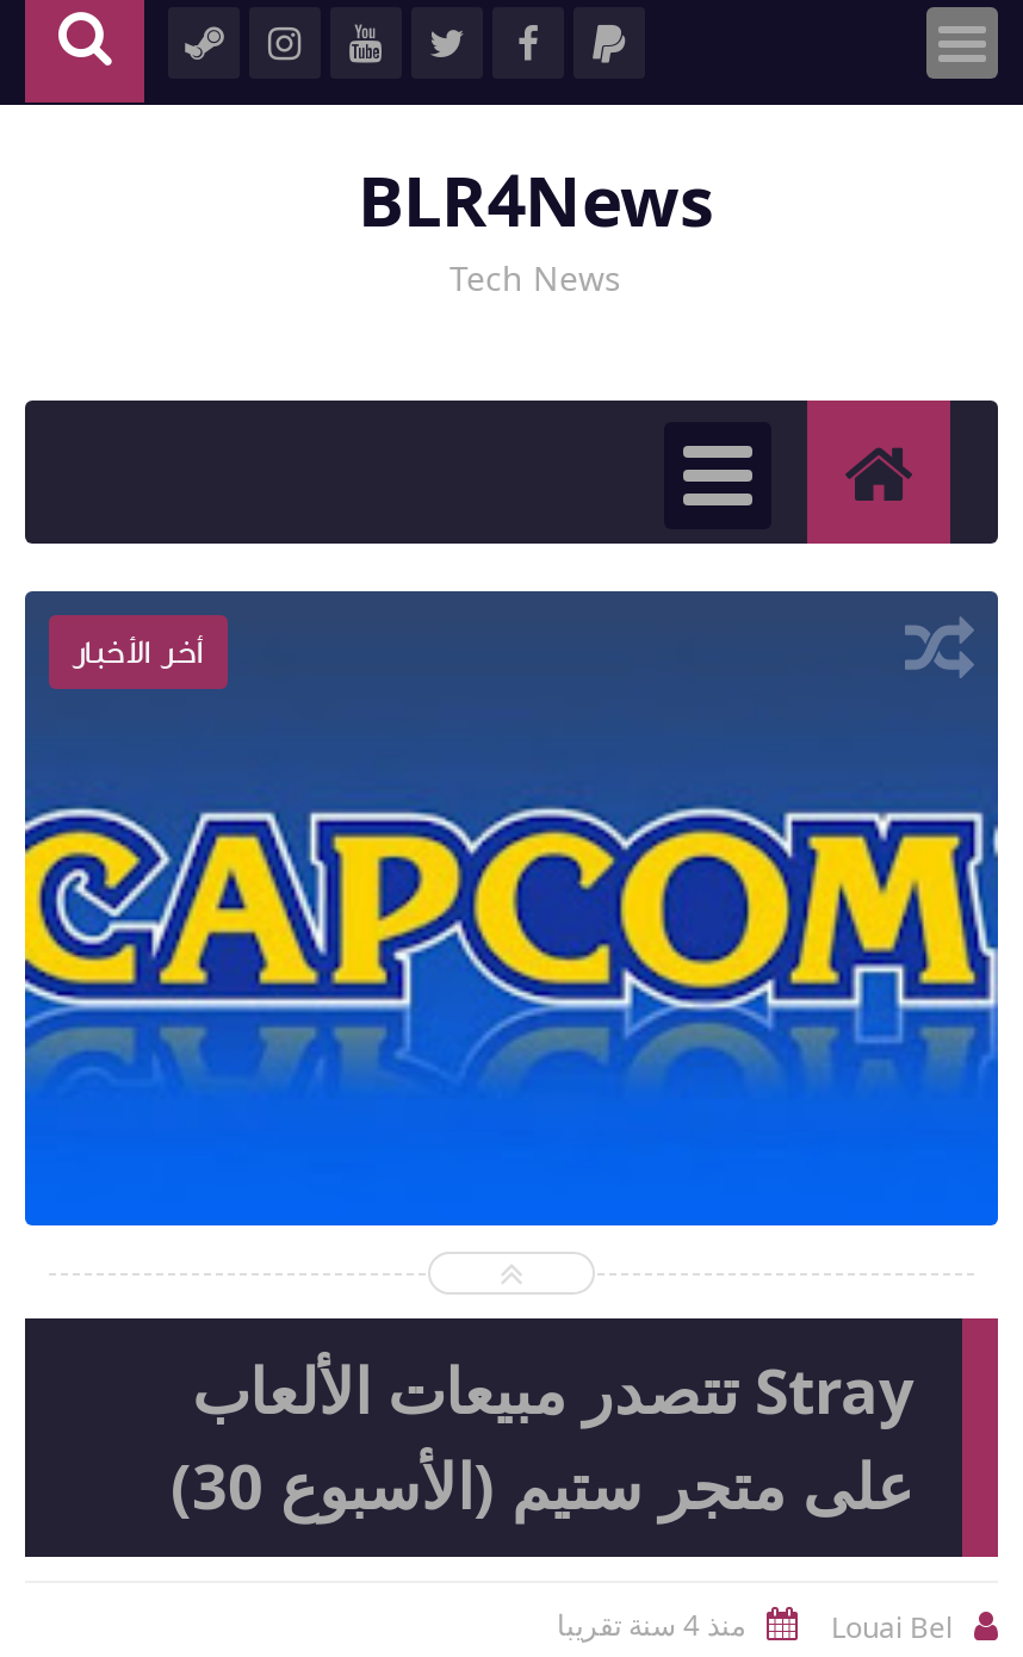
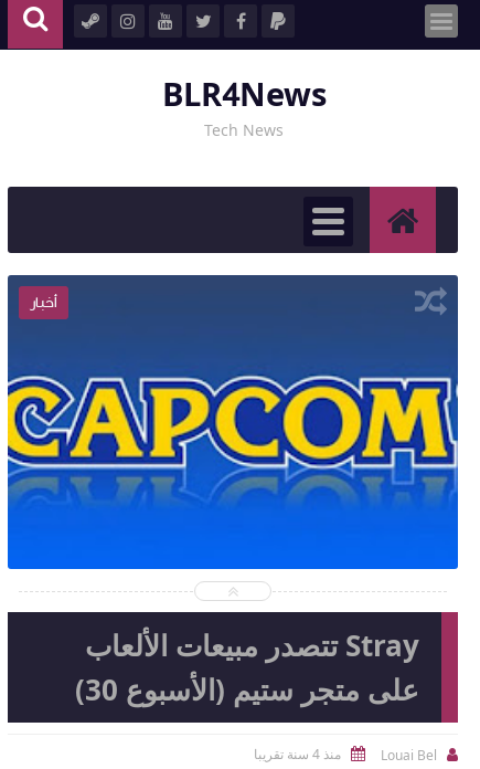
- أخر الأخبار
+ أخبار
